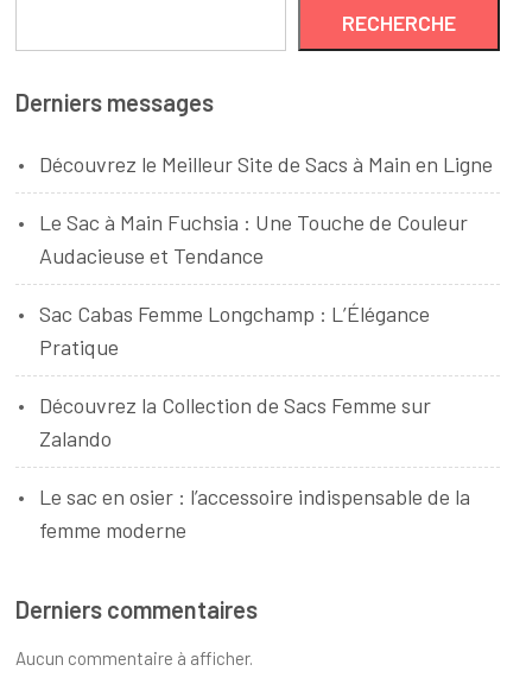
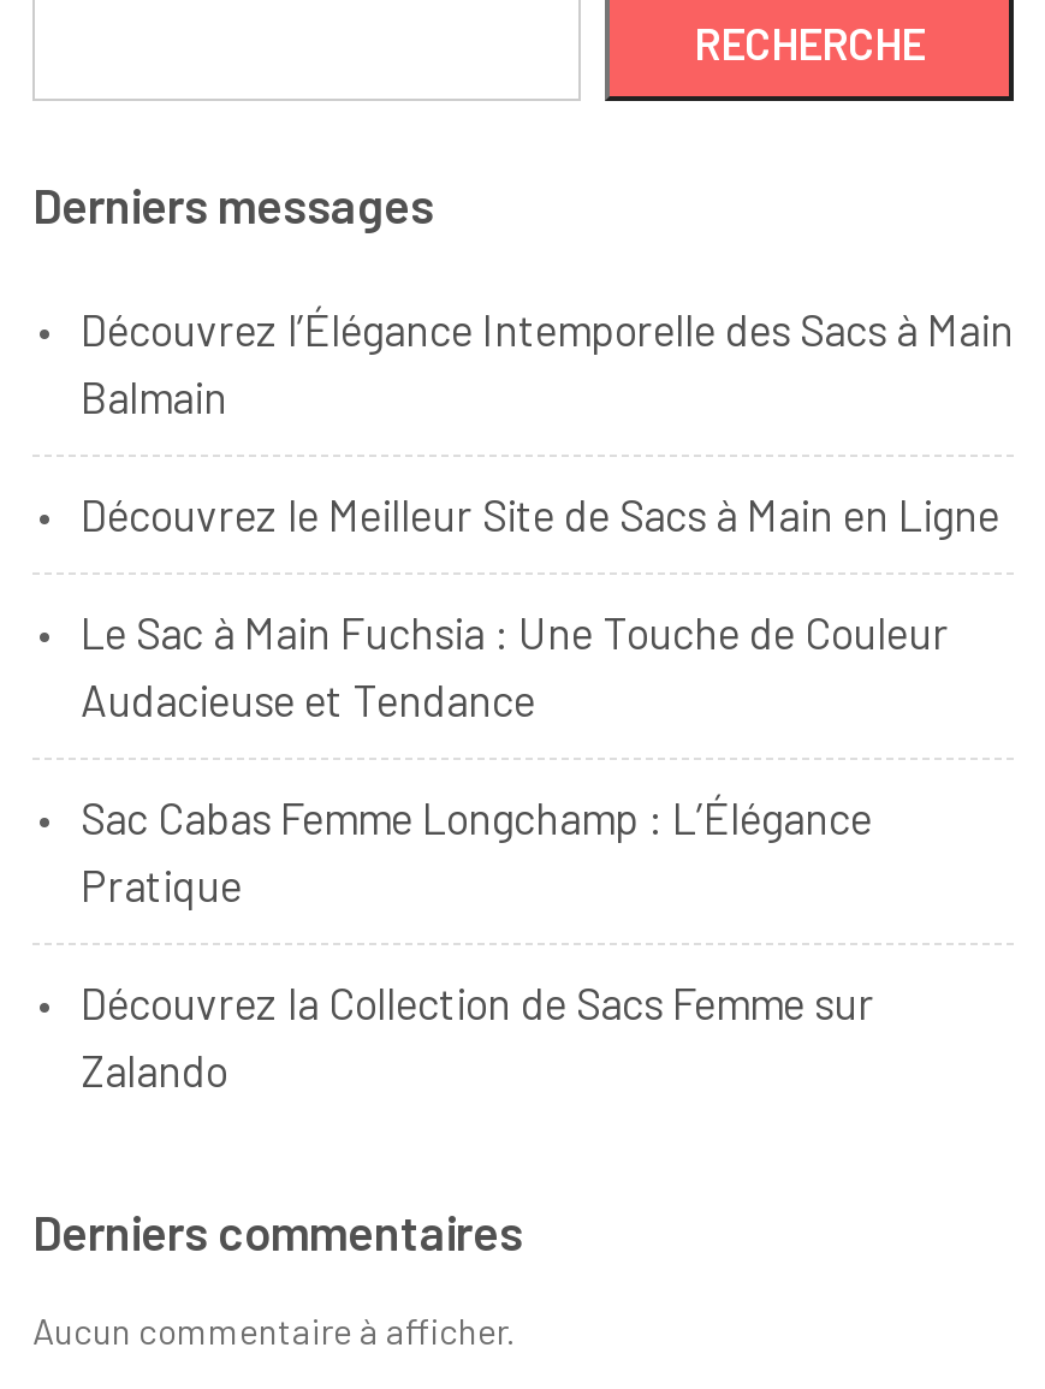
+ Découvrez l’Élégance Intemporelle des Sacs à Main
+ Balmain

moved down: Découvrez le Meilleur Site de Sacs à Main en Ligne | Le Sac à Main Fuchsia : Une Touche de Couleur | Audacieuse et Tendance | Sac Cabas Femme Longchamp : L’Élégance | Pratique | Découvrez la Collection de Sacs Femme sur | Zalando

- Le sac en osier : l’accessoire indispensable de la
- femme moderne
